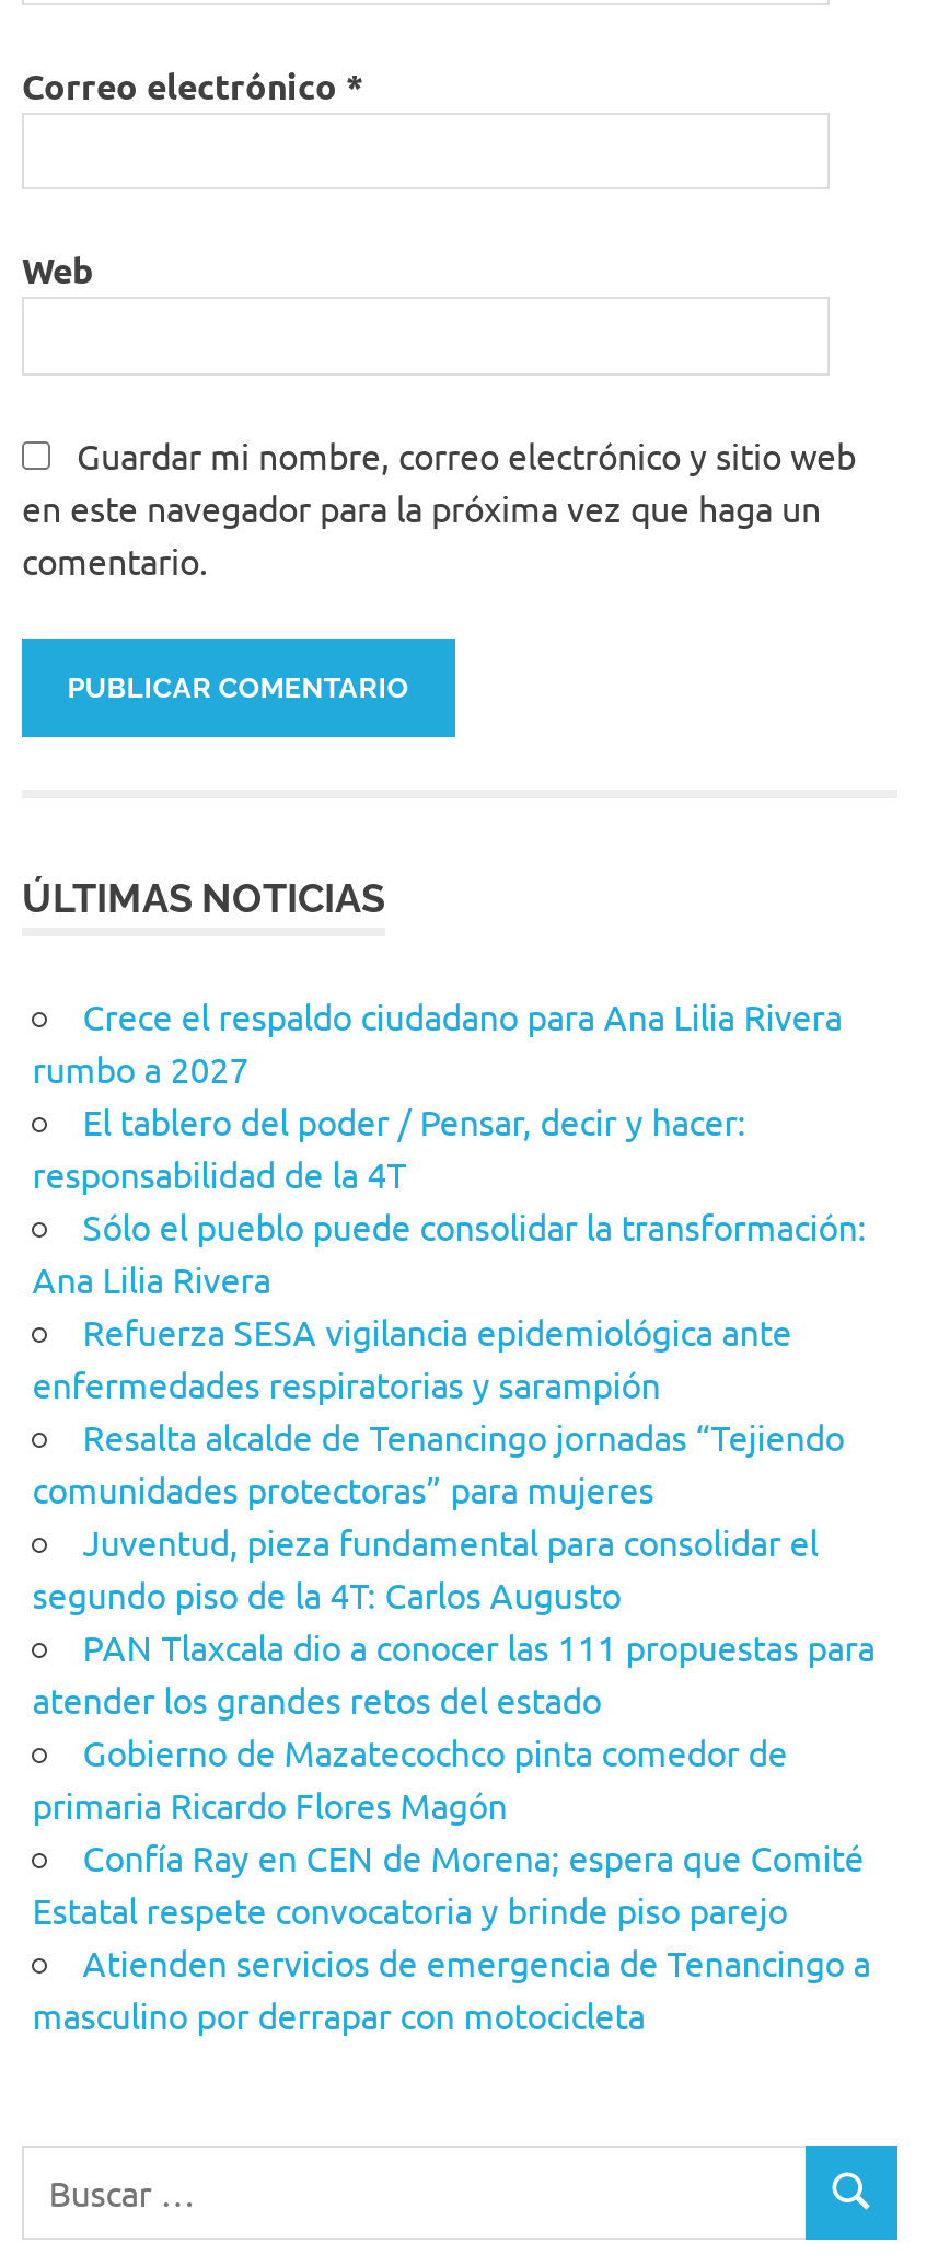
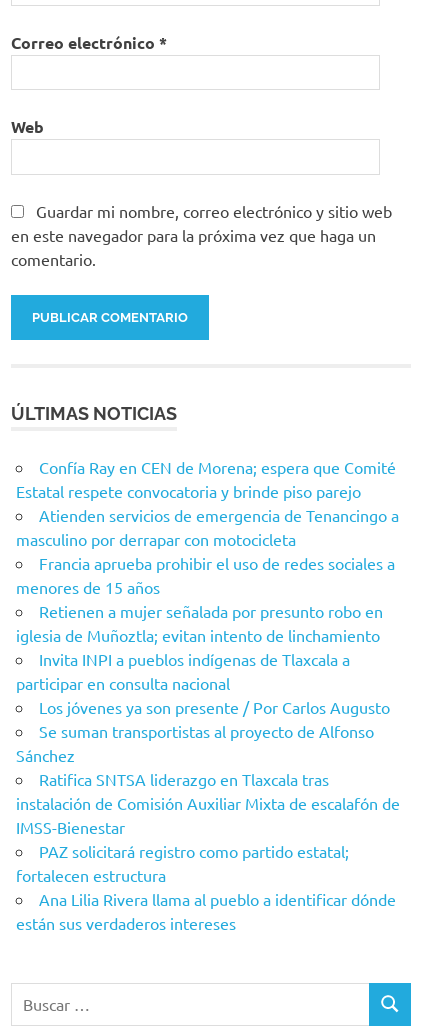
- Crece el respaldo ciudadano para Ana Lilia Rivera
- rumbo a 2027
- El tablero del poder / Pensar, decir y hacer:
- responsabilidad de la 4T
- Sólo el pueblo puede consolidar la transformación:
- Ana Lilia Rivera
- Refuerza SESA vigilancia epidemiológica ante
- enfermedades respiratorias y sarampión
- Resalta alcalde de Tenancingo jornadas “Tejiendo
- comunidades protectoras” para mujeres
- Juventud, pieza fundamental para consolidar el
- segundo piso de la 4T: Carlos Augusto
- PAN Tlaxcala dio a conocer las 111 propuestas para
- atender los grandes retos del estado
- Gobierno de Mazatecochco pinta comedor de
- primaria Ricardo Flores Magón

moved up: Confía Ray en CEN de Morena; espera que Comité | Estatal respete convocatoria y brinde piso parejo | Atienden servicios de emergencia de Tenancingo a | masculino por derrapar con motocicleta

+ Francia aprueba prohibir el uso de redes sociales a
+ menores de 15 años
+ Retienen a mujer señalada por presunto robo en
+ iglesia de Muñoztla; evitan intento de linchamiento
+ Invita INPI a pueblos indígenas de Tlaxcala a
+ participar en consulta nacional
+ Los jóvenes ya son presente / Por Carlos Augusto
+ Se suman transportistas al proyecto de Alfonso
+ Sánchez
+ Ratifica SNTSA liderazgo en Tlaxcala tras
+ instalación de Comisión Auxiliar Mixta de escalafón de
+ IMSS-Bienestar
+ PAZ solicitará registro como partido estatal;
+ fortalecen estructura
+ Ana Lilia Rivera llama al pueblo a identificar dónde
+ están sus verdaderos intereses
